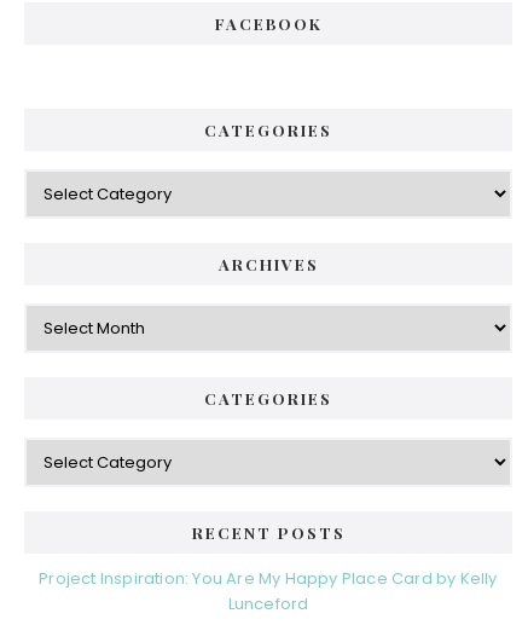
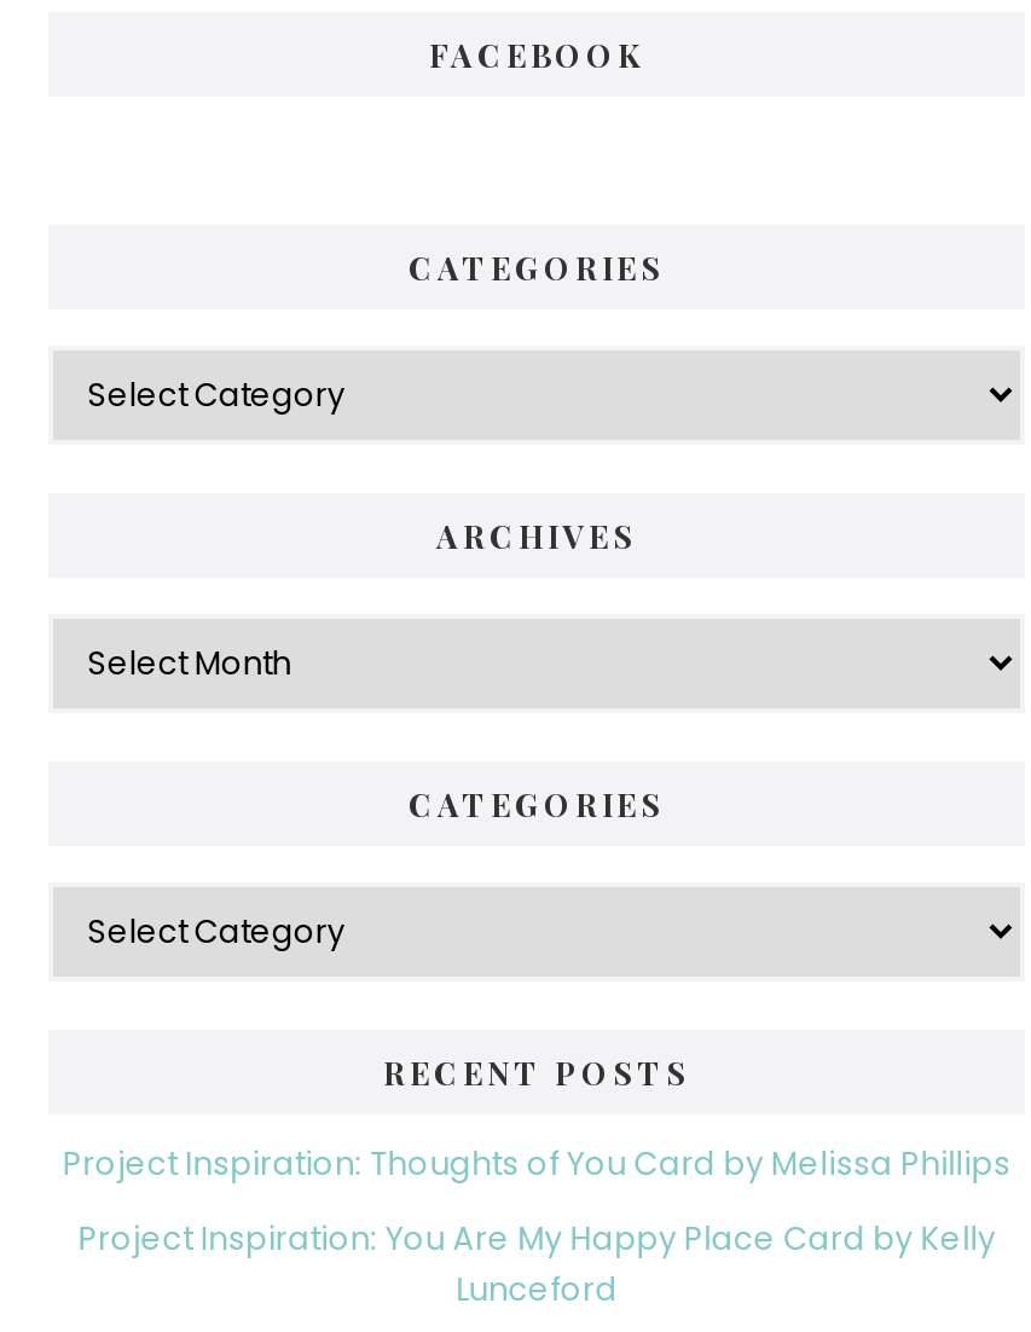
+ Project Inspiration: Thoughts of You Card by Melissa Phillips
